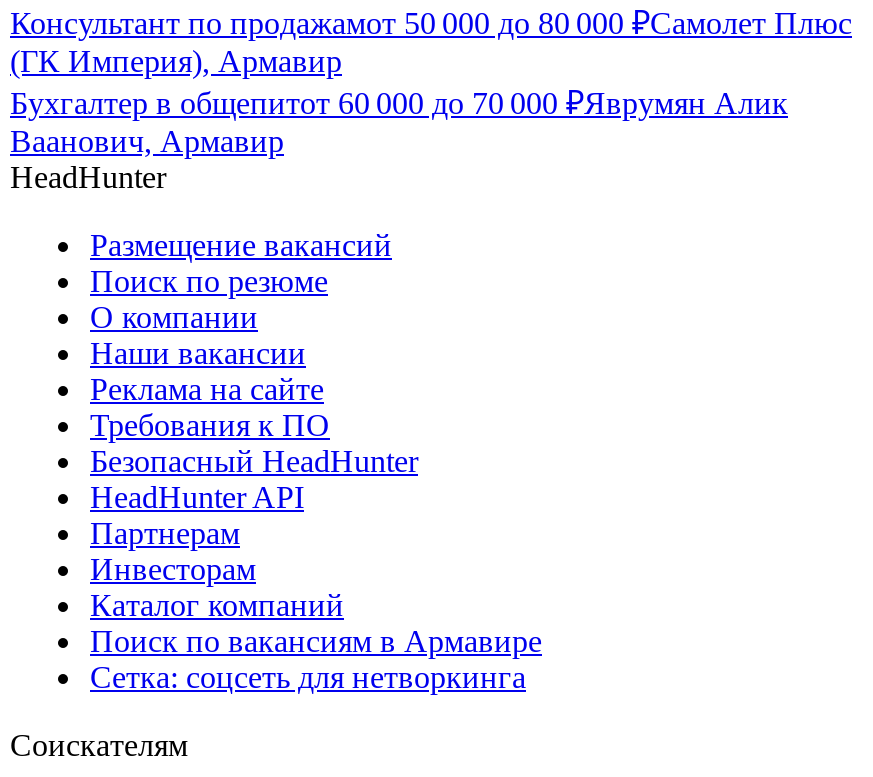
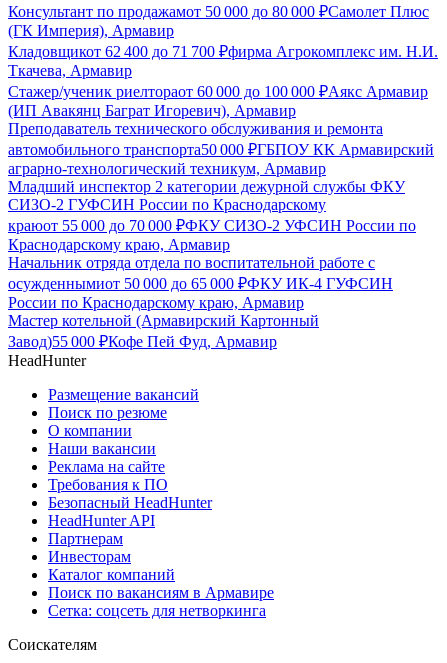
- Бухгалтер в общепитот 60 000 до 70 000 ₽Яврумян Алик
- Ваанович, Армавир
+ Кладовщикот 62 400 до 71 700 ₽фирма Агрокомплекс им. Н.И.
+ Ткачева, Армавир
+ Стажер/ученик риелтораот 60 000 до 100 000 ₽Аякс Армавир
+ (ИП Авакянц Баграт Игоревич), Армавир
+ Преподаватель технического обслуживания и ремонта
+ автомобильного транспорта50 000 ₽ГБПОУ КК Армавирский
+ аграрно-технологический техникум, Армавир
+ Младший инспектор 2 категории дежурной службы ФКУ
+ СИЗО-2 ГУФСИН России по Краснодарскому
+ краюот 55 000 до 70 000 ₽ФКУ СИЗО-2 УФСИН России по
+ Краснодарскому краю, Армавир
+ Начальник отряда отдела по воспитательной работе с
+ осужденнымиот 50 000 до 65 000 ₽ФКУ ИК-4 ГУФСИН
+ России по Краснодарскому краю, Армавир
+ Мастер котельной (Армавирский Картонный
+ Завод)55 000 ₽Кофе Пей Фуд, Армавир
